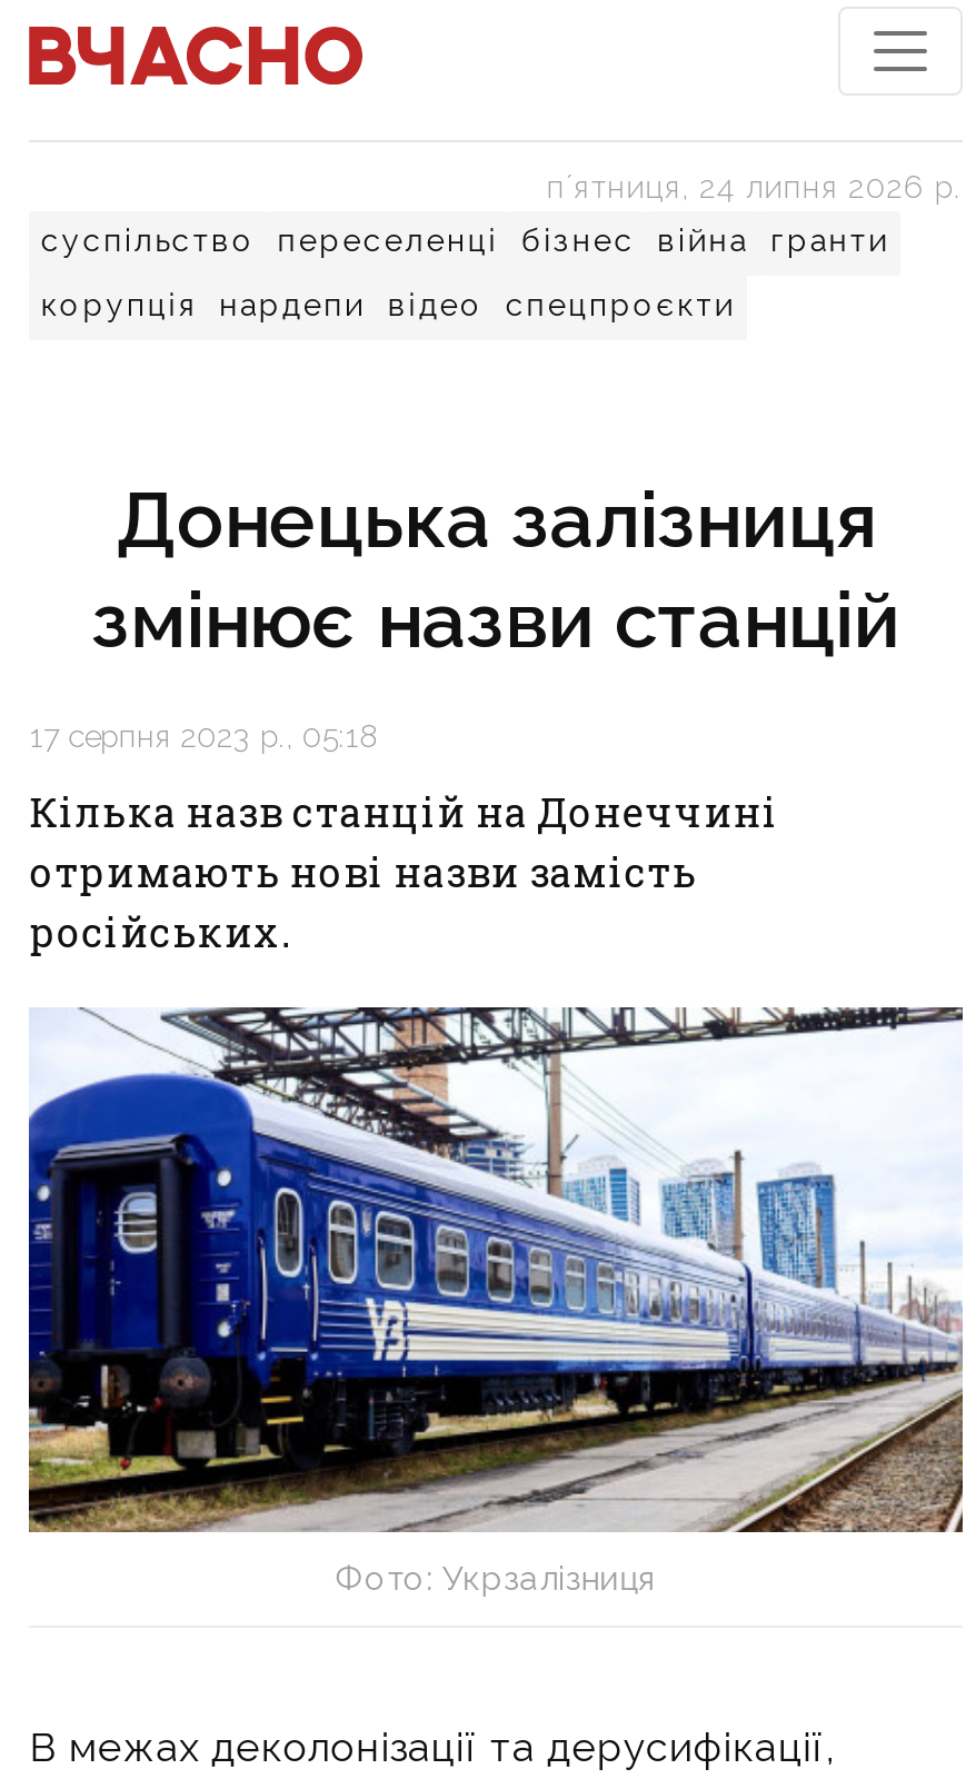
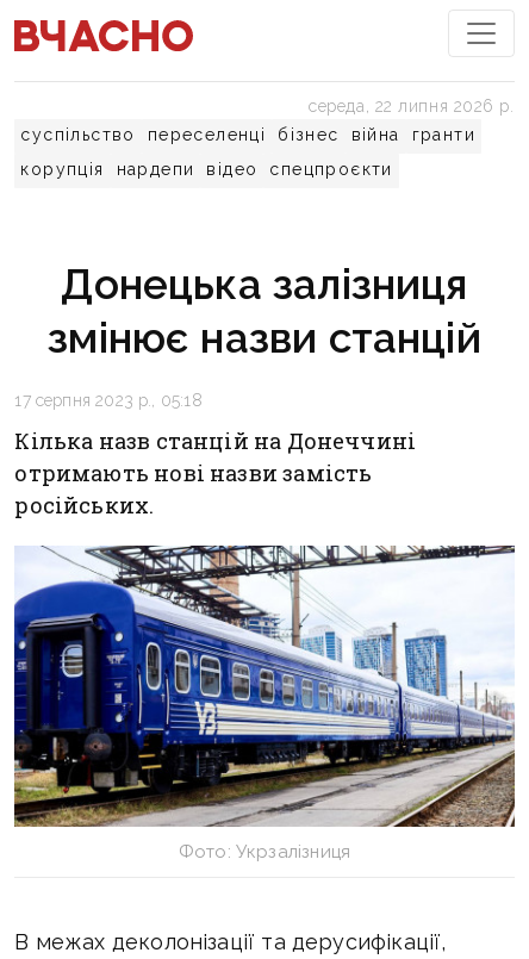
- пʼятниця, 24 липня 2026 р.
+ середа, 22 липня 2026 р.
